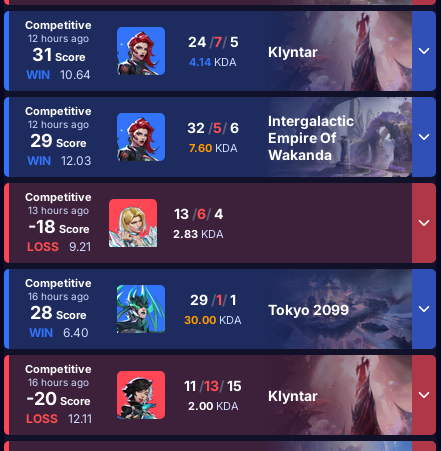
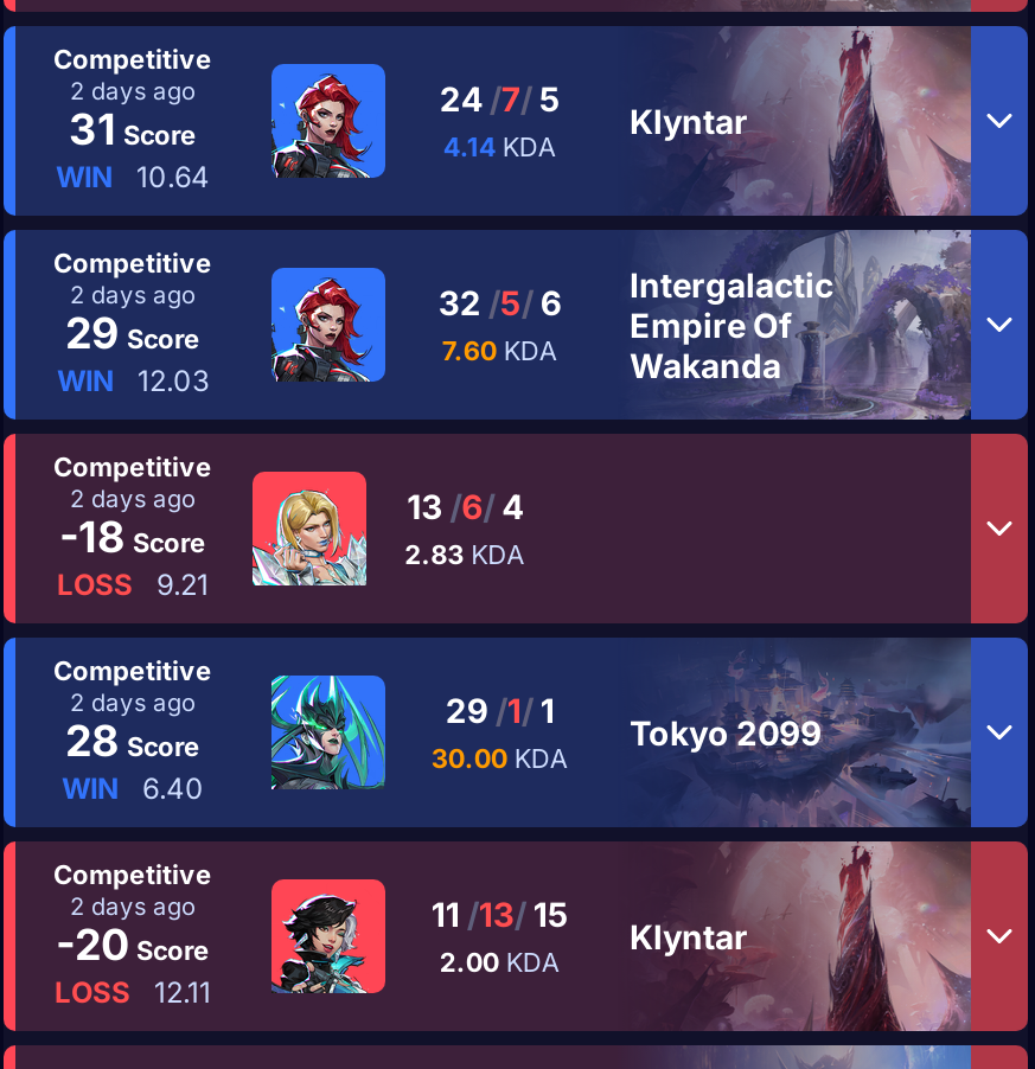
- 12 hours ago
+ 2 days ago

- 12 hours ago
+ 2 days ago

- 13 hours ago
+ 2 days ago

- 16 hours ago
+ 2 days ago

- 16 hours ago
+ 2 days ago
